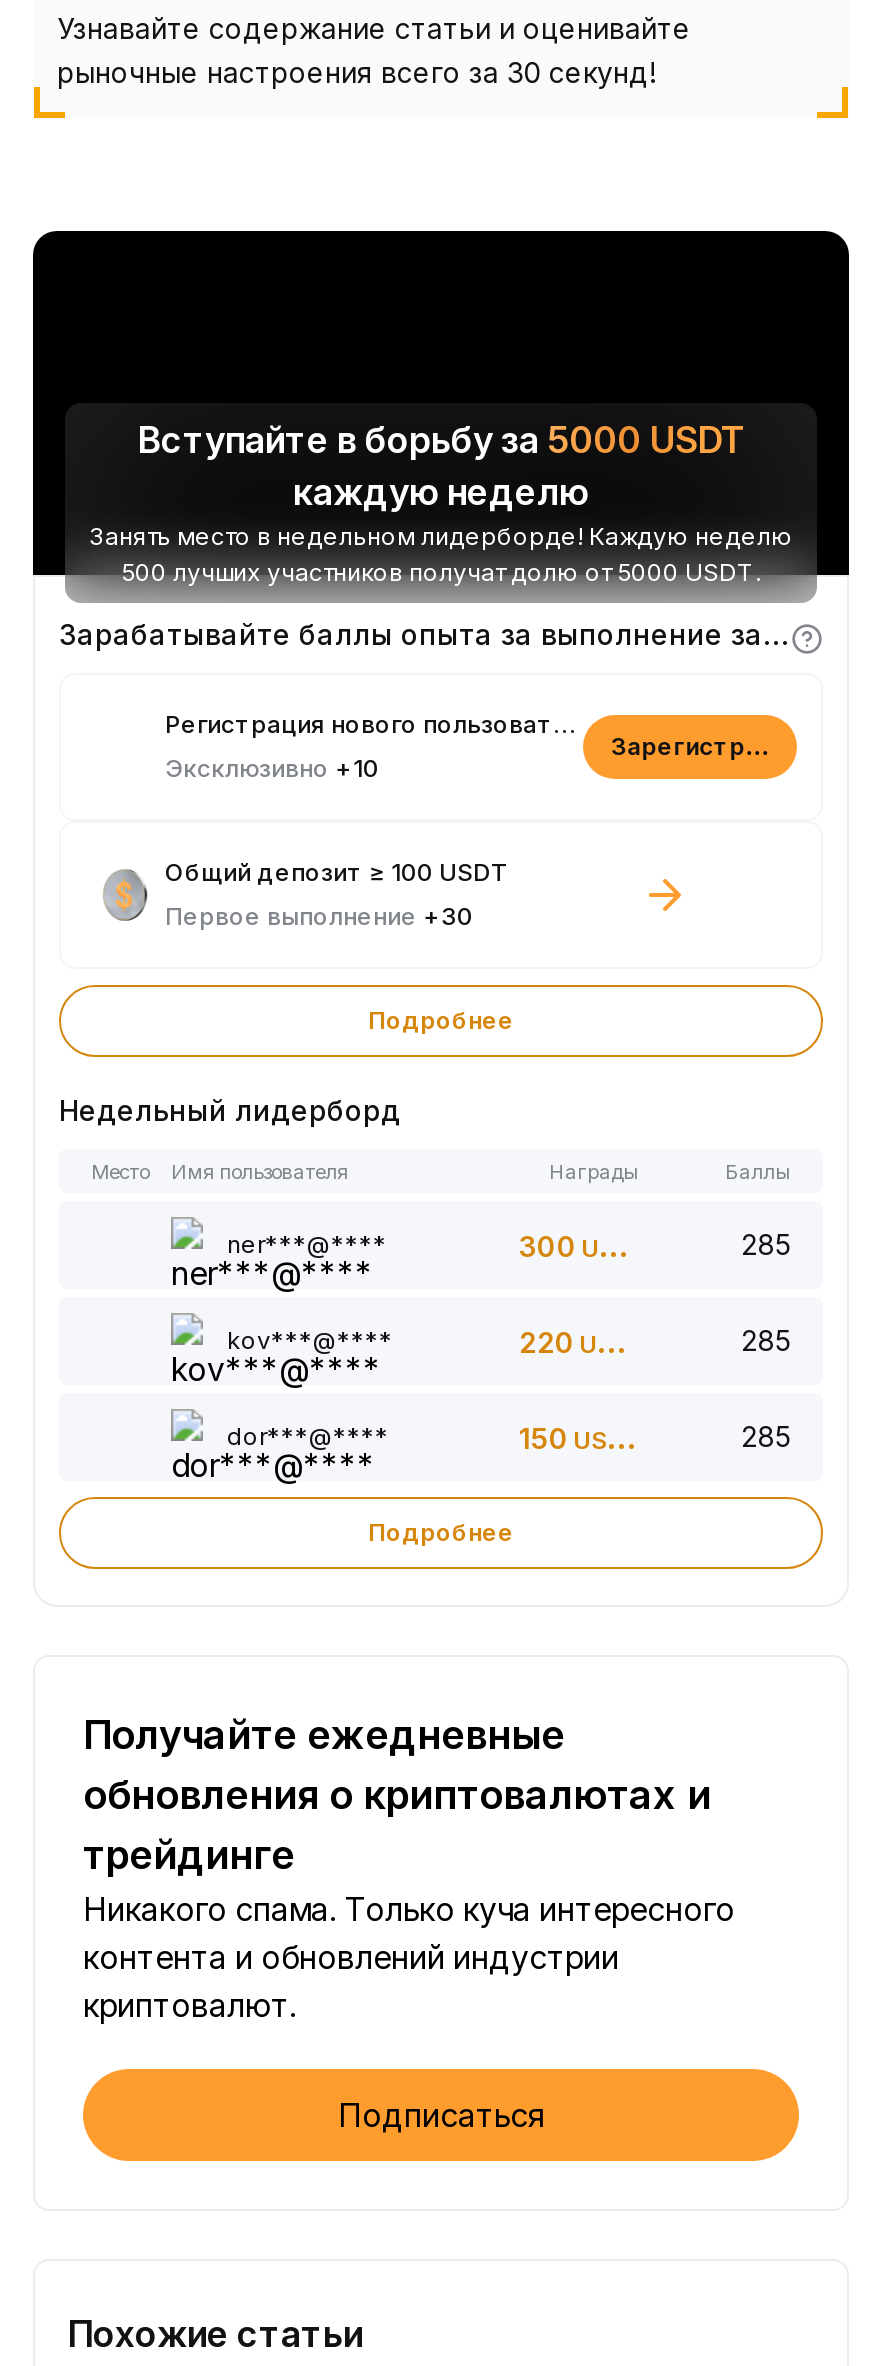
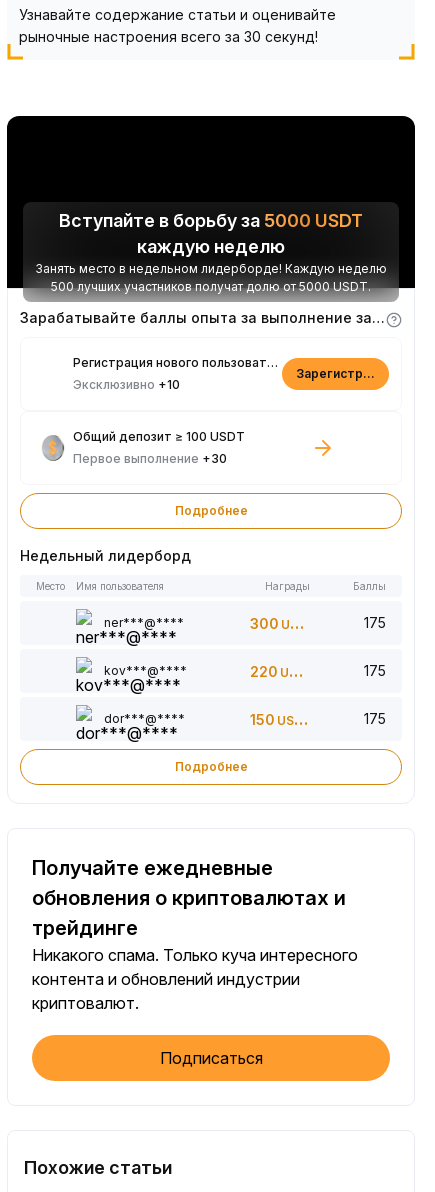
- 285
+ 175

- 285
+ 175

- 285
+ 175
